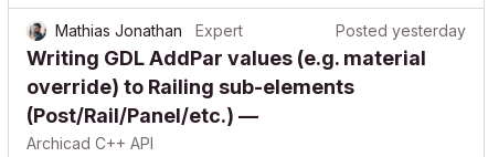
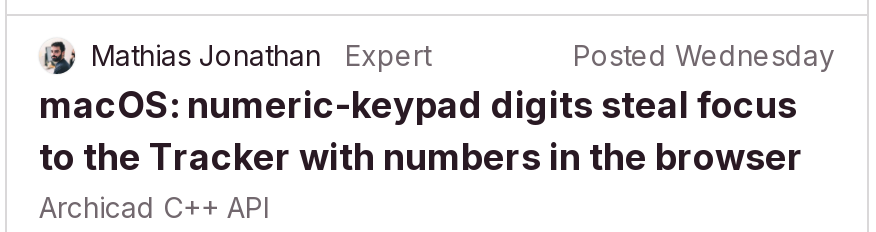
- Posted yesterday
- Writing GDL AddPar values (e.g. material
- override) to Railing sub-elements
- (Post/Rail/Panel/etc.) —
+ Posted Wednesday
+ macOS: numeric-keypad digits steal focus
+ to the Tracker with numbers in the browser
